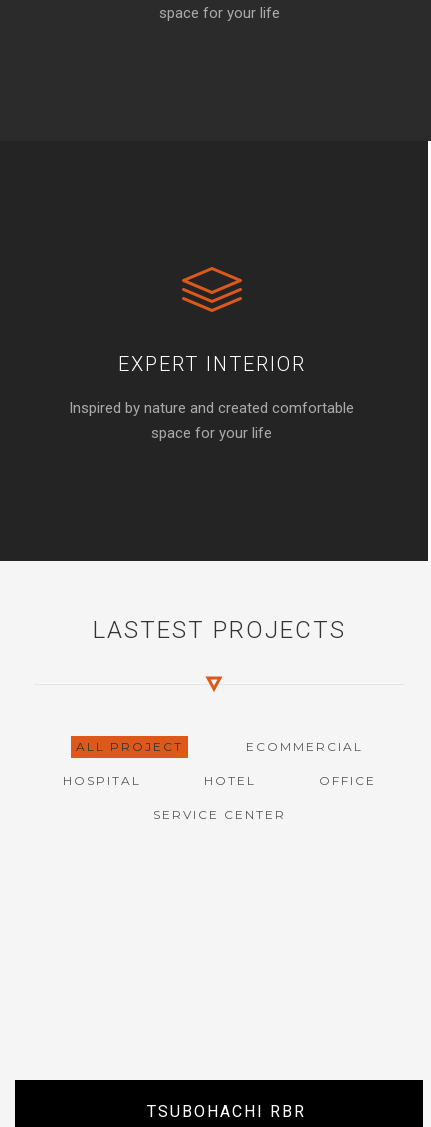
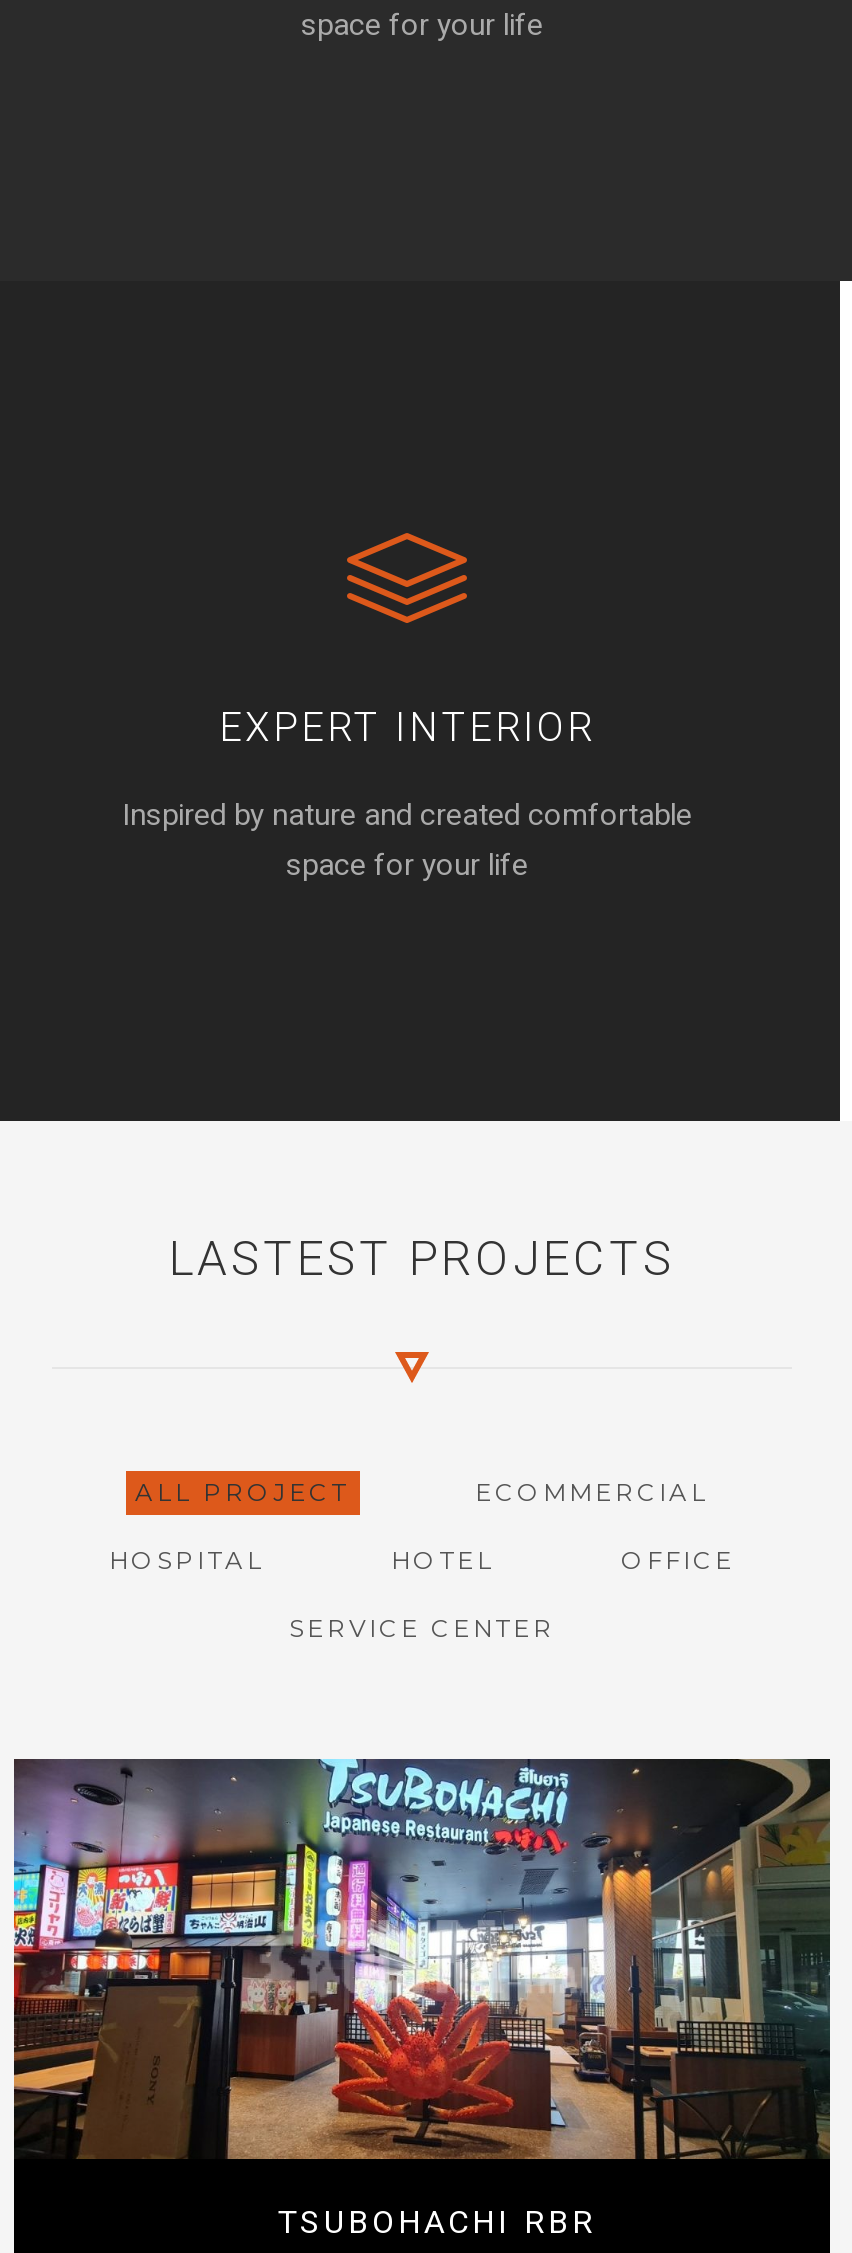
+ [image]
